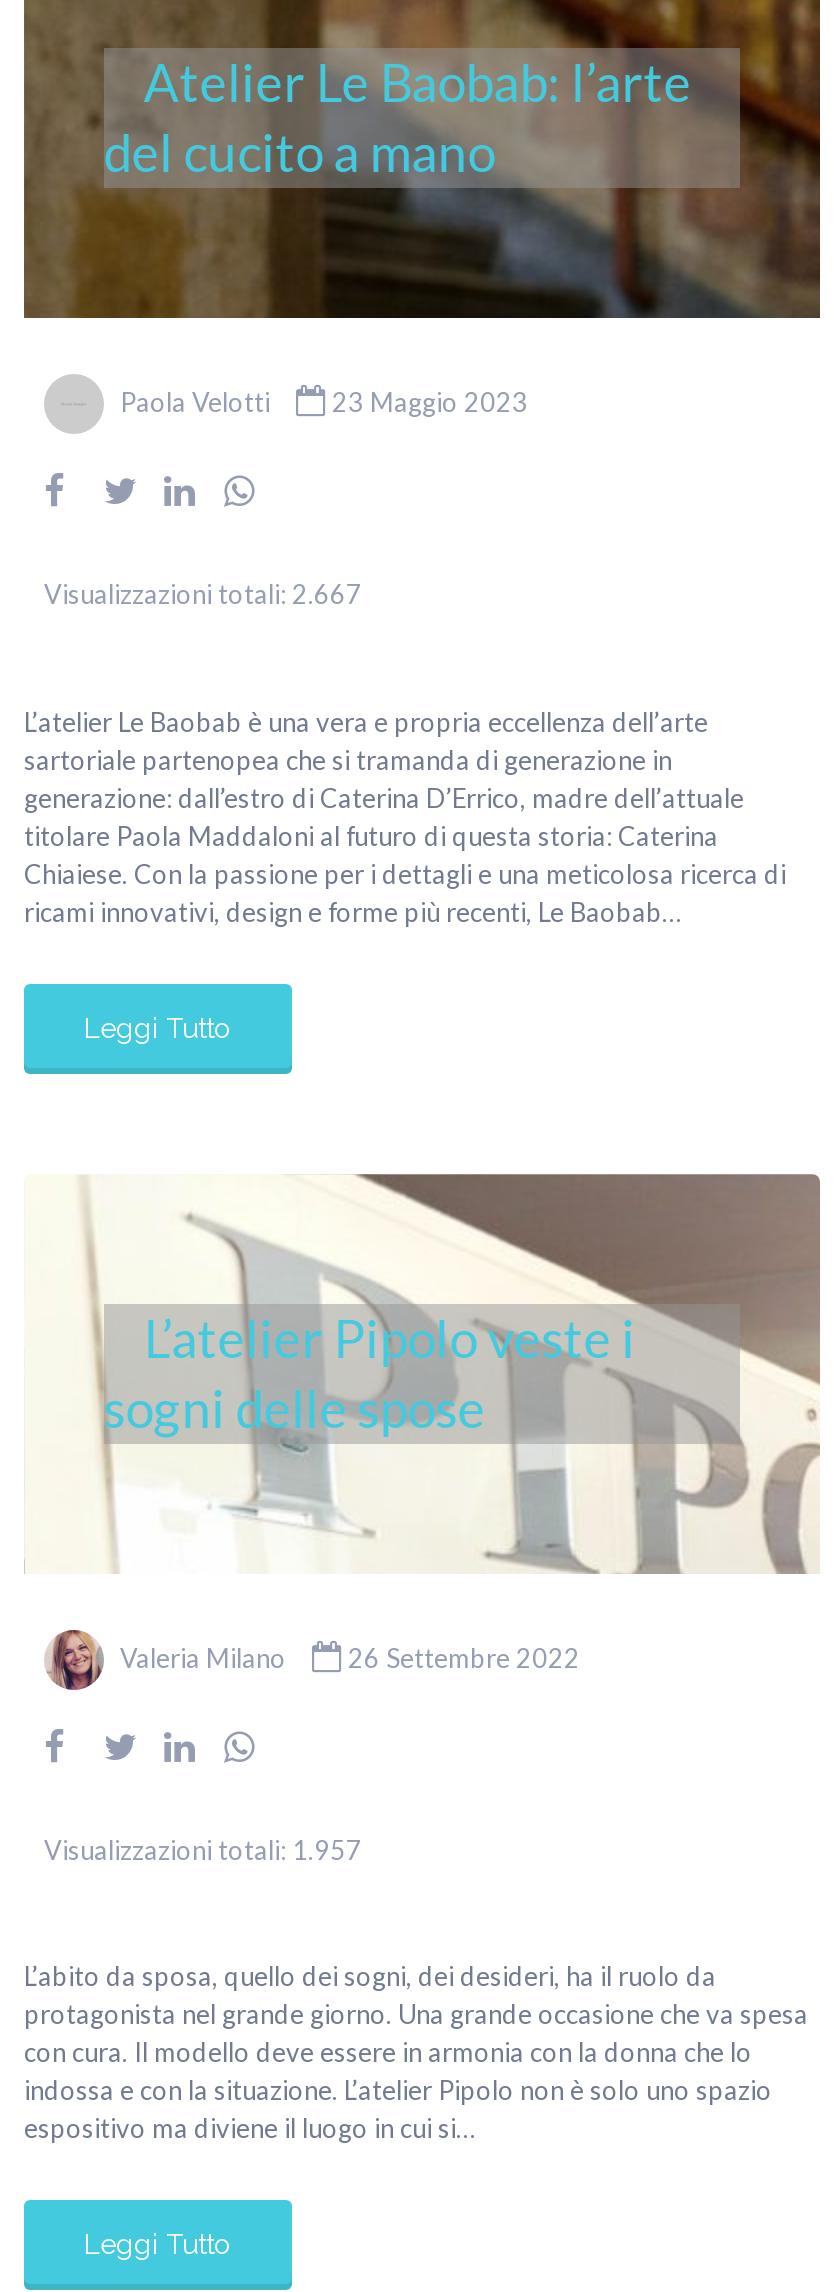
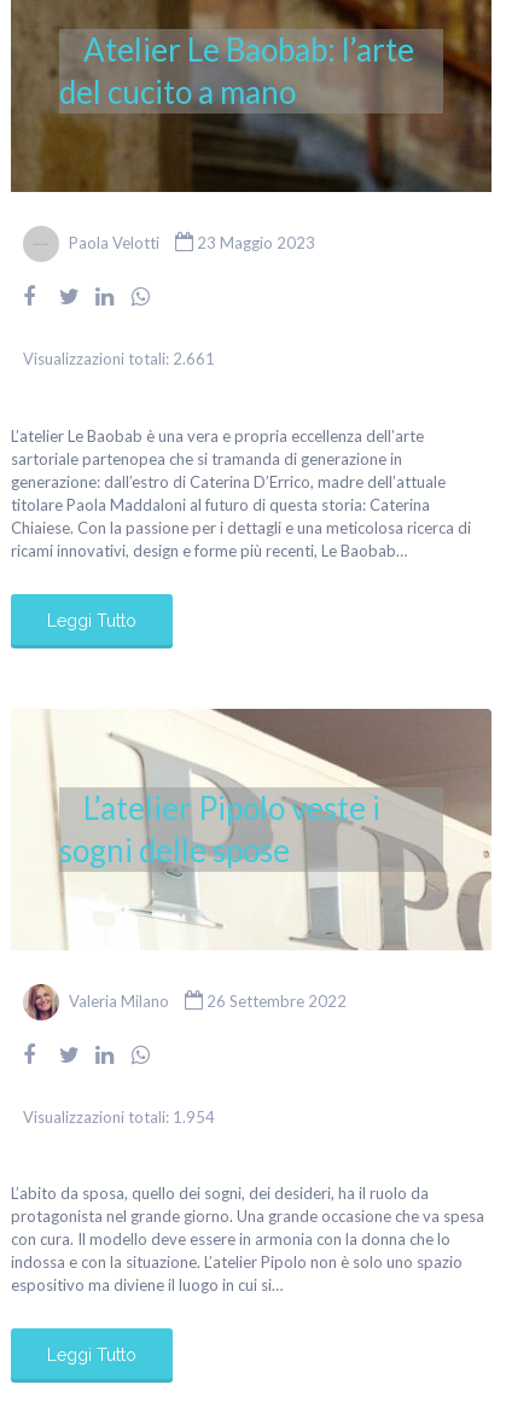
- Visualizzazioni totali: 2.667
+ Visualizzazioni totali: 2.661

- Visualizzazioni totali: 1.957
+ Visualizzazioni totali: 1.954
